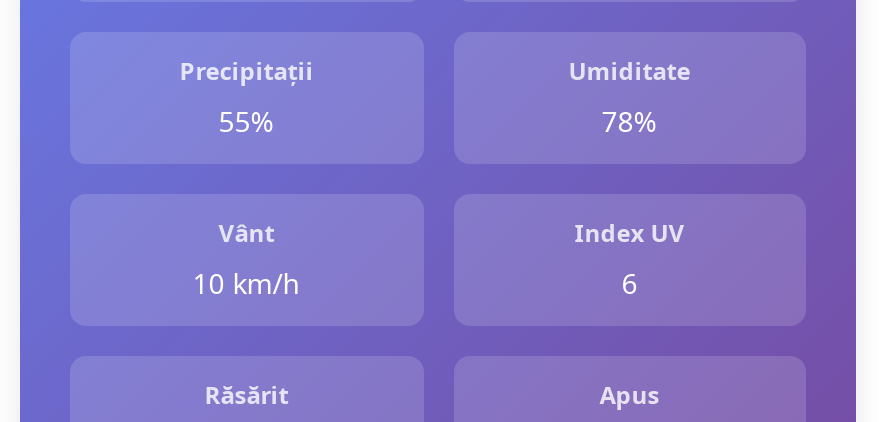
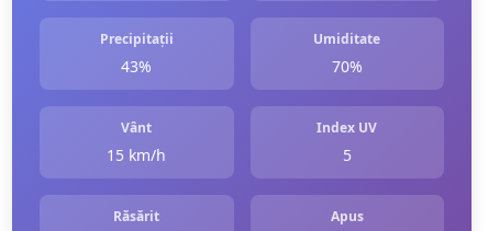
- 55%
+ 43%

- 78%
+ 70%

- 10 km/h
+ 15 km/h

- 6
+ 5
